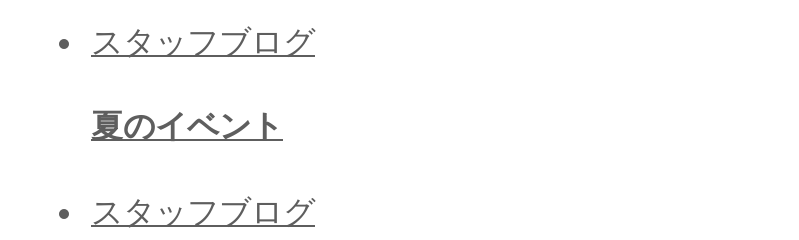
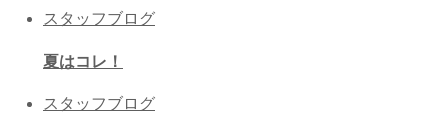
- 夏のイベント
+ 夏はコレ！
